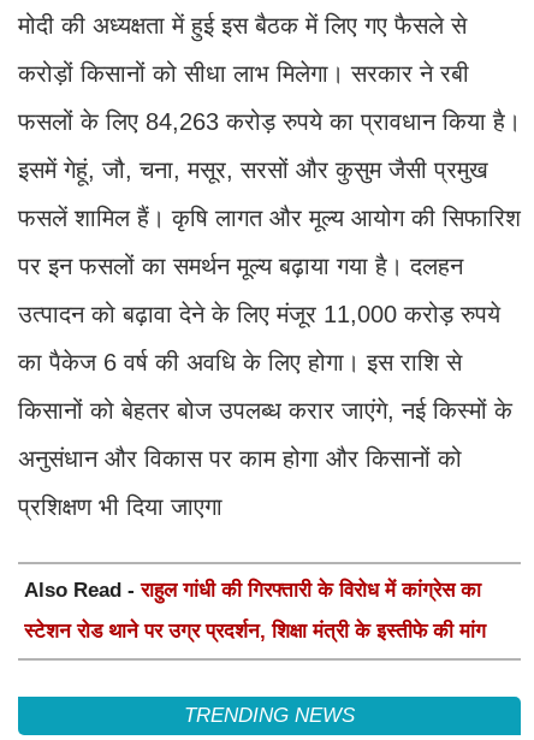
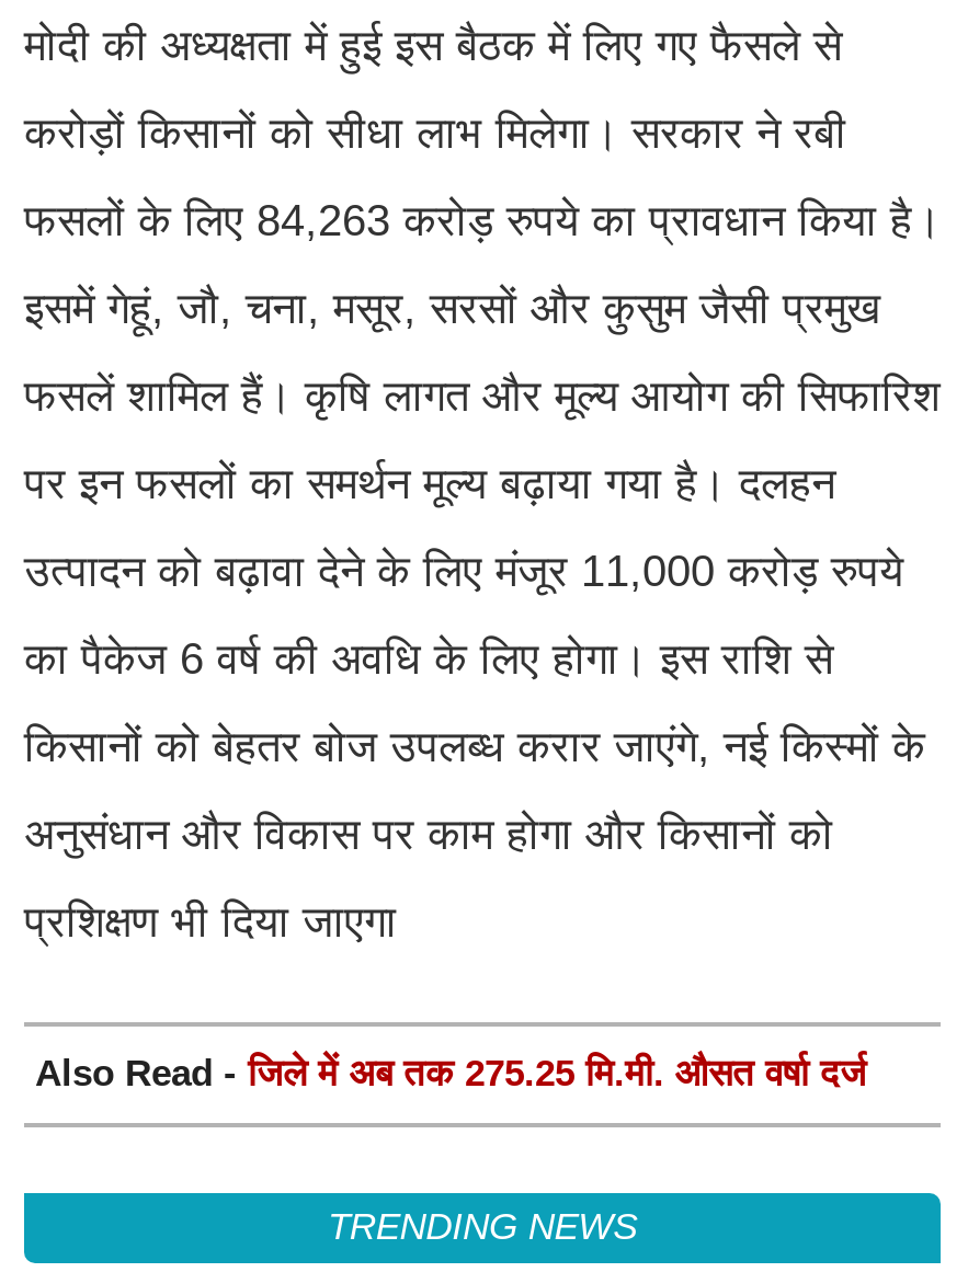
- Also Read - राहुल गांधी की गिरफ्तारी के विरोध में कांग्रेस का
- स्टेशन रोड थाने पर उग्र प्रदर्शन, शिक्षा मंत्री के इस्तीफे की मांग
+ Also Read - जिले में अब तक 275.25 मि.मी. औसत वर्षा दर्ज
